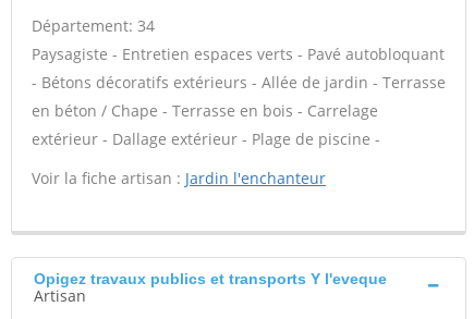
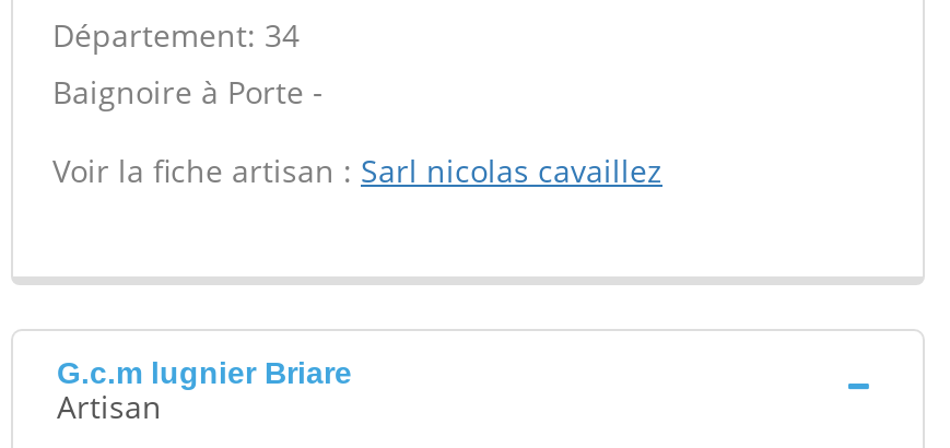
- Paysagiste - Entretien espaces verts - Pavé autobloquant
- - Bétons décoratifs extérieurs - Allée de jardin - Terrasse
- en béton / Chape - Terrasse en bois - Carrelage
- extérieur - Dallage extérieur - Plage de piscine -
+ Baignoire à Porte -

- Voir la fiche artisan : Jardin l'enchanteur
+ Voir la fiche artisan : Sarl nicolas cavaillez

- Opigez travaux publics et transports Y l'eveque
+ G.c.m lugnier Briare
